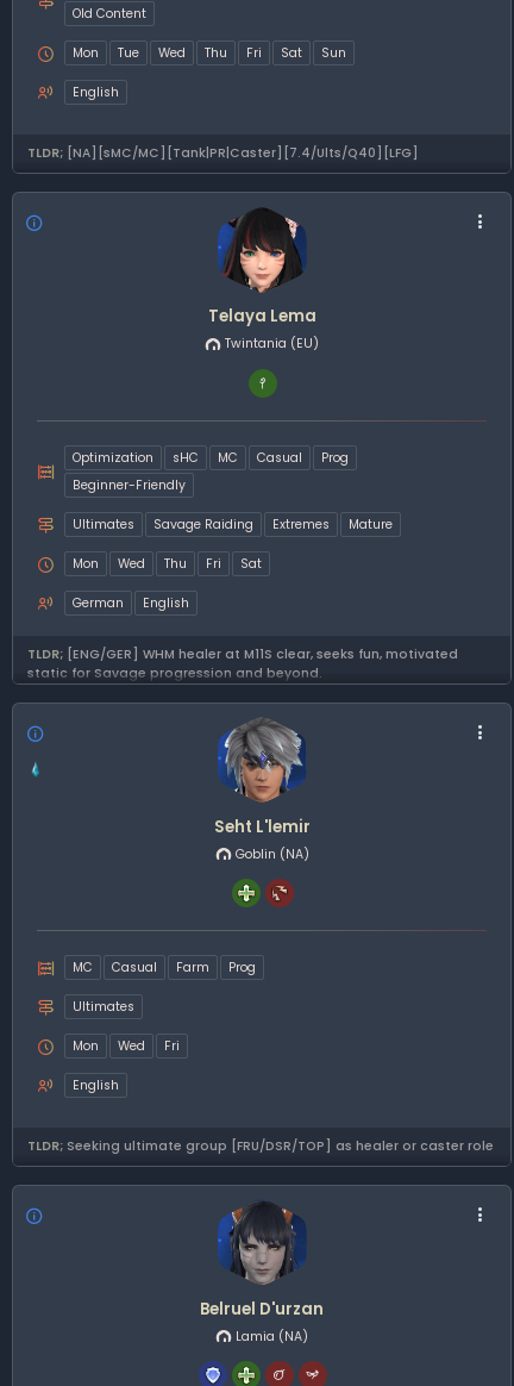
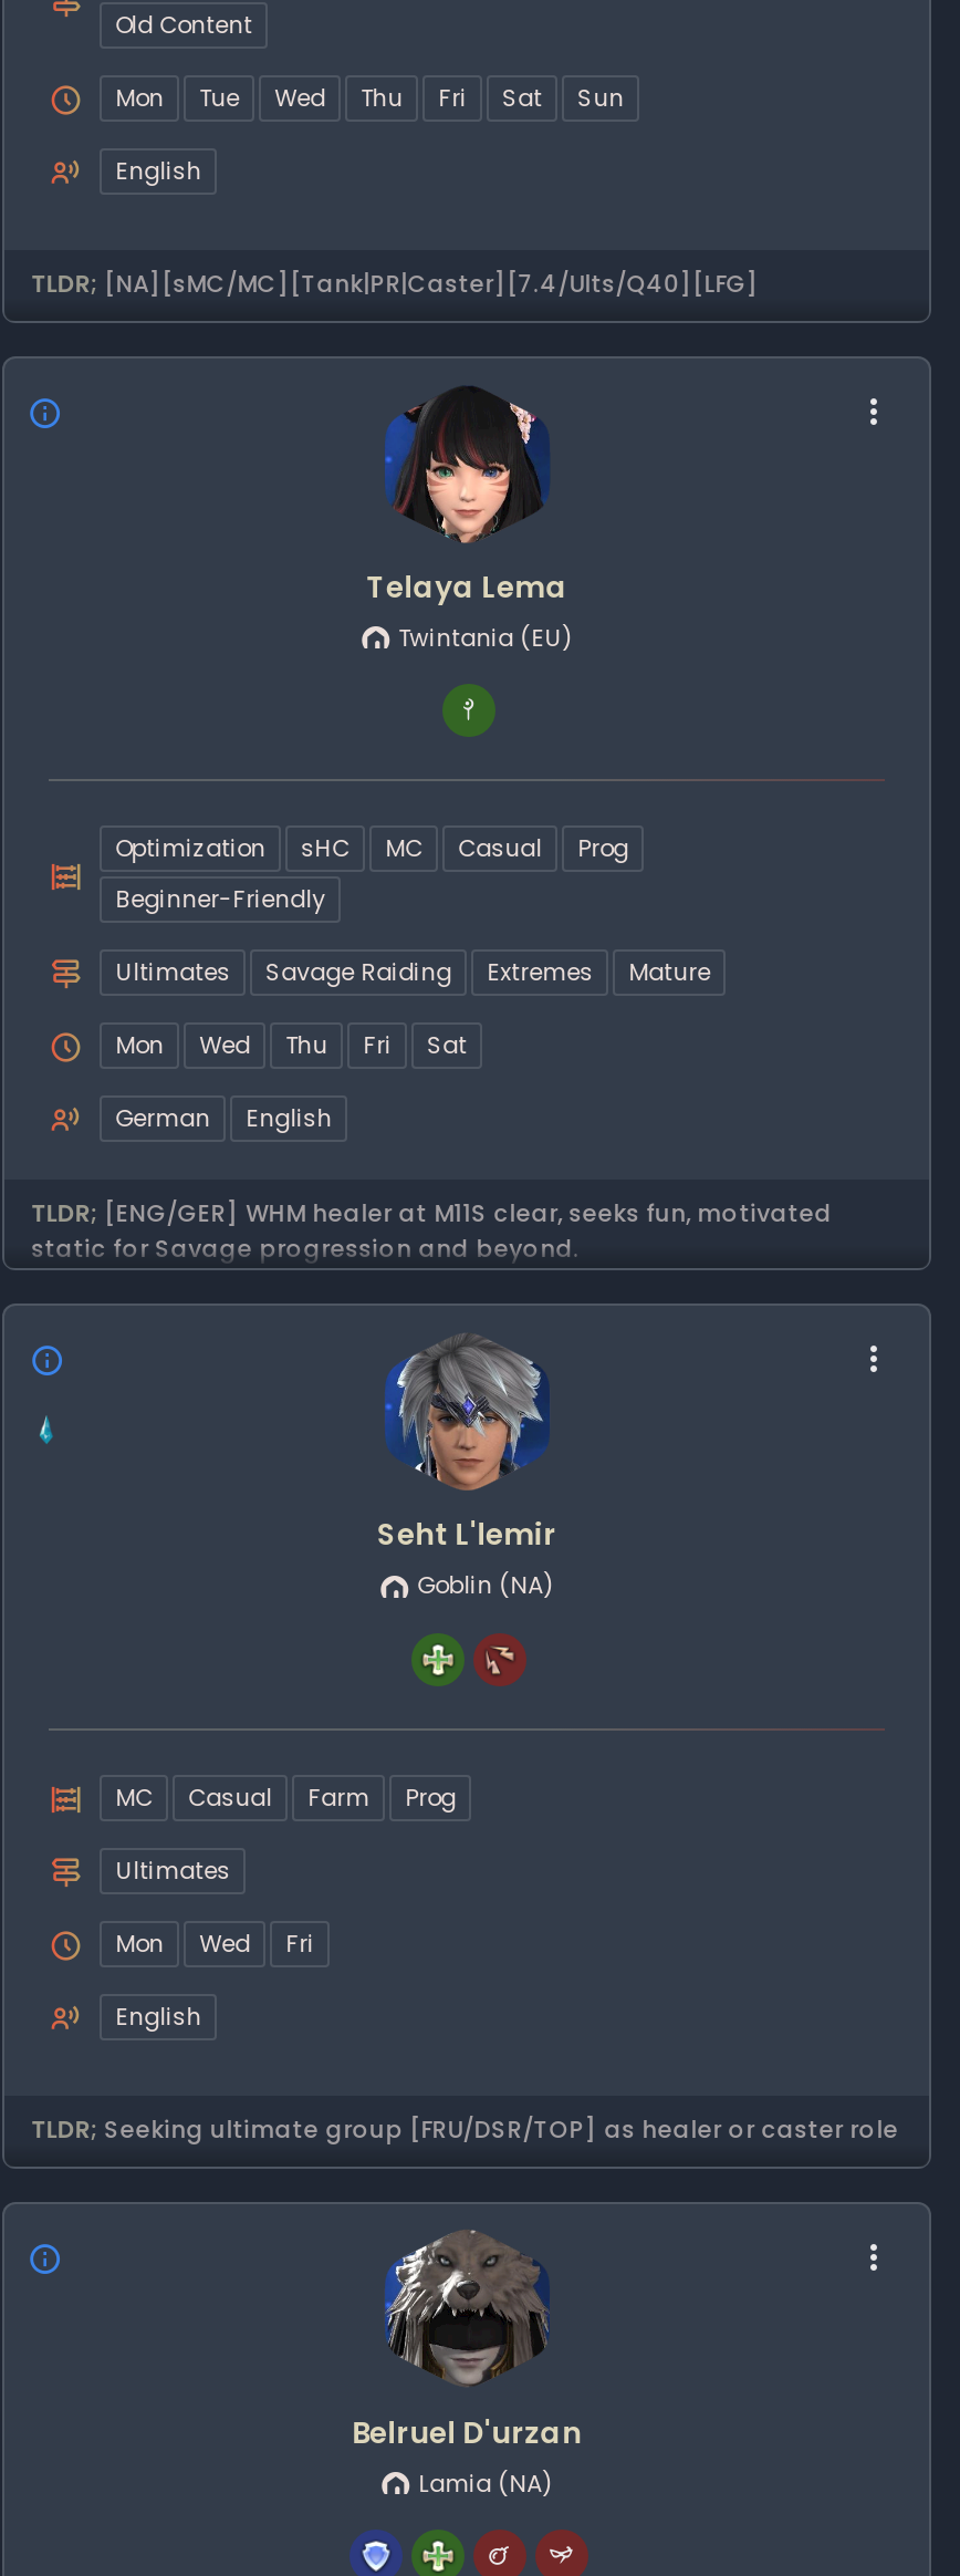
- [image]
+ [image]
